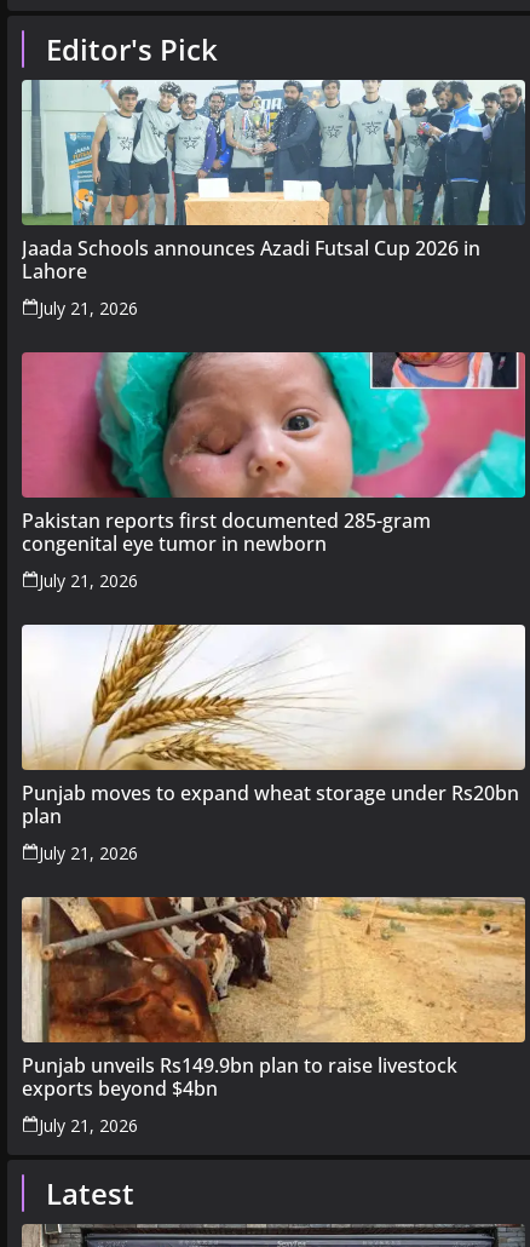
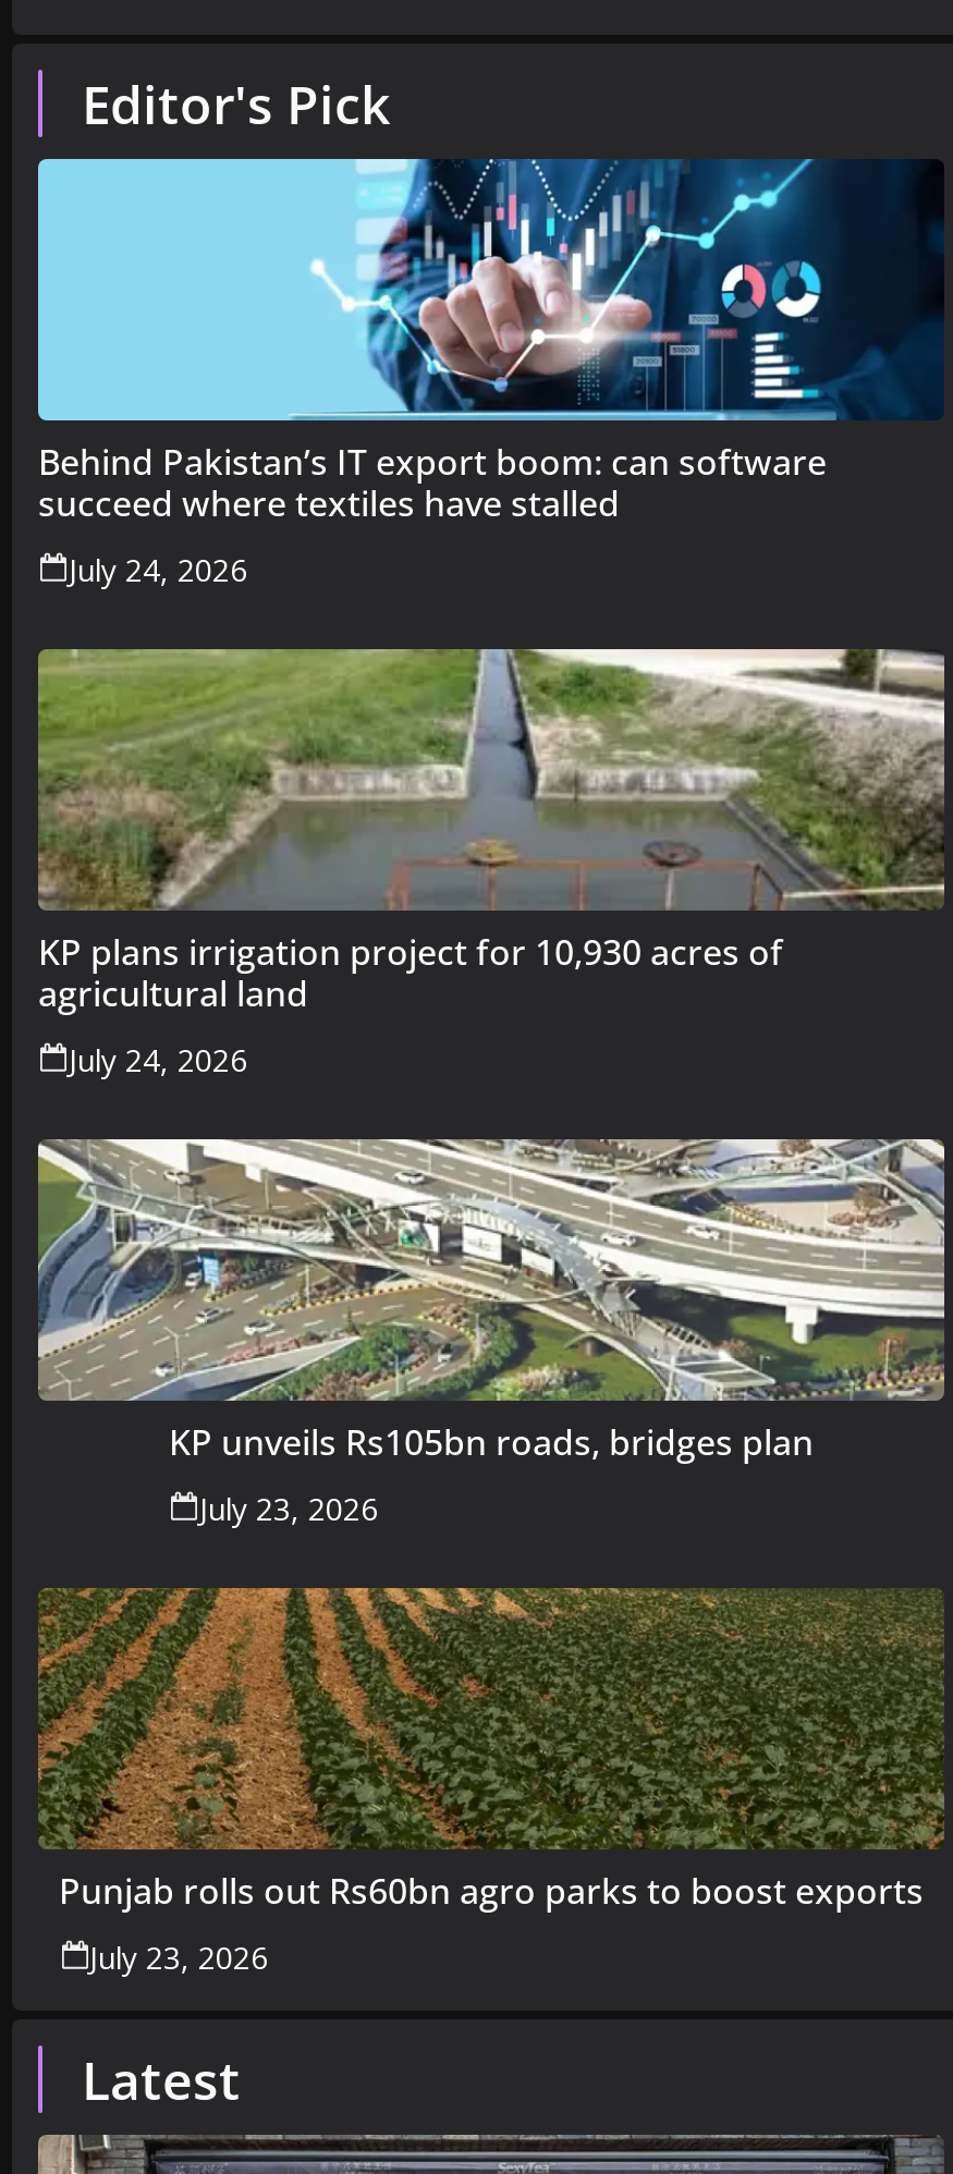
- [image]
- Jaada Schools announces Azadi Futsal Cup 2026 in
- Lahore
+ [image]
+ Behind Pakistan’s IT export boom: can software
+ succeed where textiles have stalled

- July 21, 2026
+ July 24, 2026

- [image]
- Pakistan reports first documented 285-gram
- congenital eye tumor in newborn
+ [image]
+ KP plans irrigation project for 10,930 acres of
+ agricultural land

- July 21, 2026
+ July 24, 2026

- [image]
+ [image]

- Punjab moves to expand wheat storage under Rs20bn
- plan
+ KP unveils Rs105bn roads, bridges plan

- July 21, 2026
+ July 23, 2026

- [image]
- Punjab unveils Rs149.9bn plan to raise livestock
- exports beyond $4bn
+ [image]
+ Punjab rolls out Rs60bn agro parks to boost exports

- July 21, 2026
+ July 23, 2026
